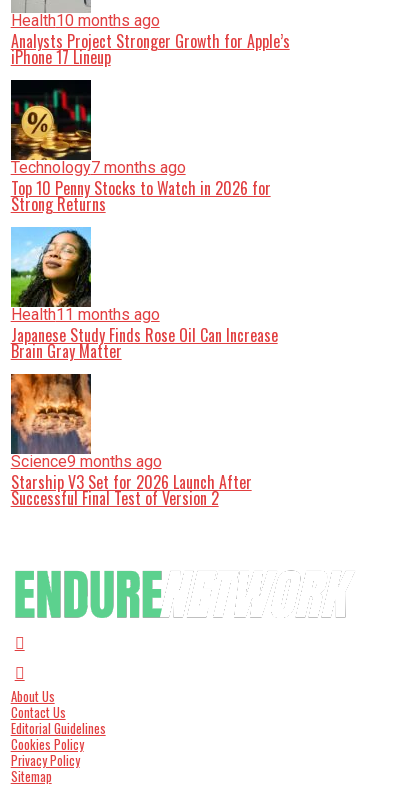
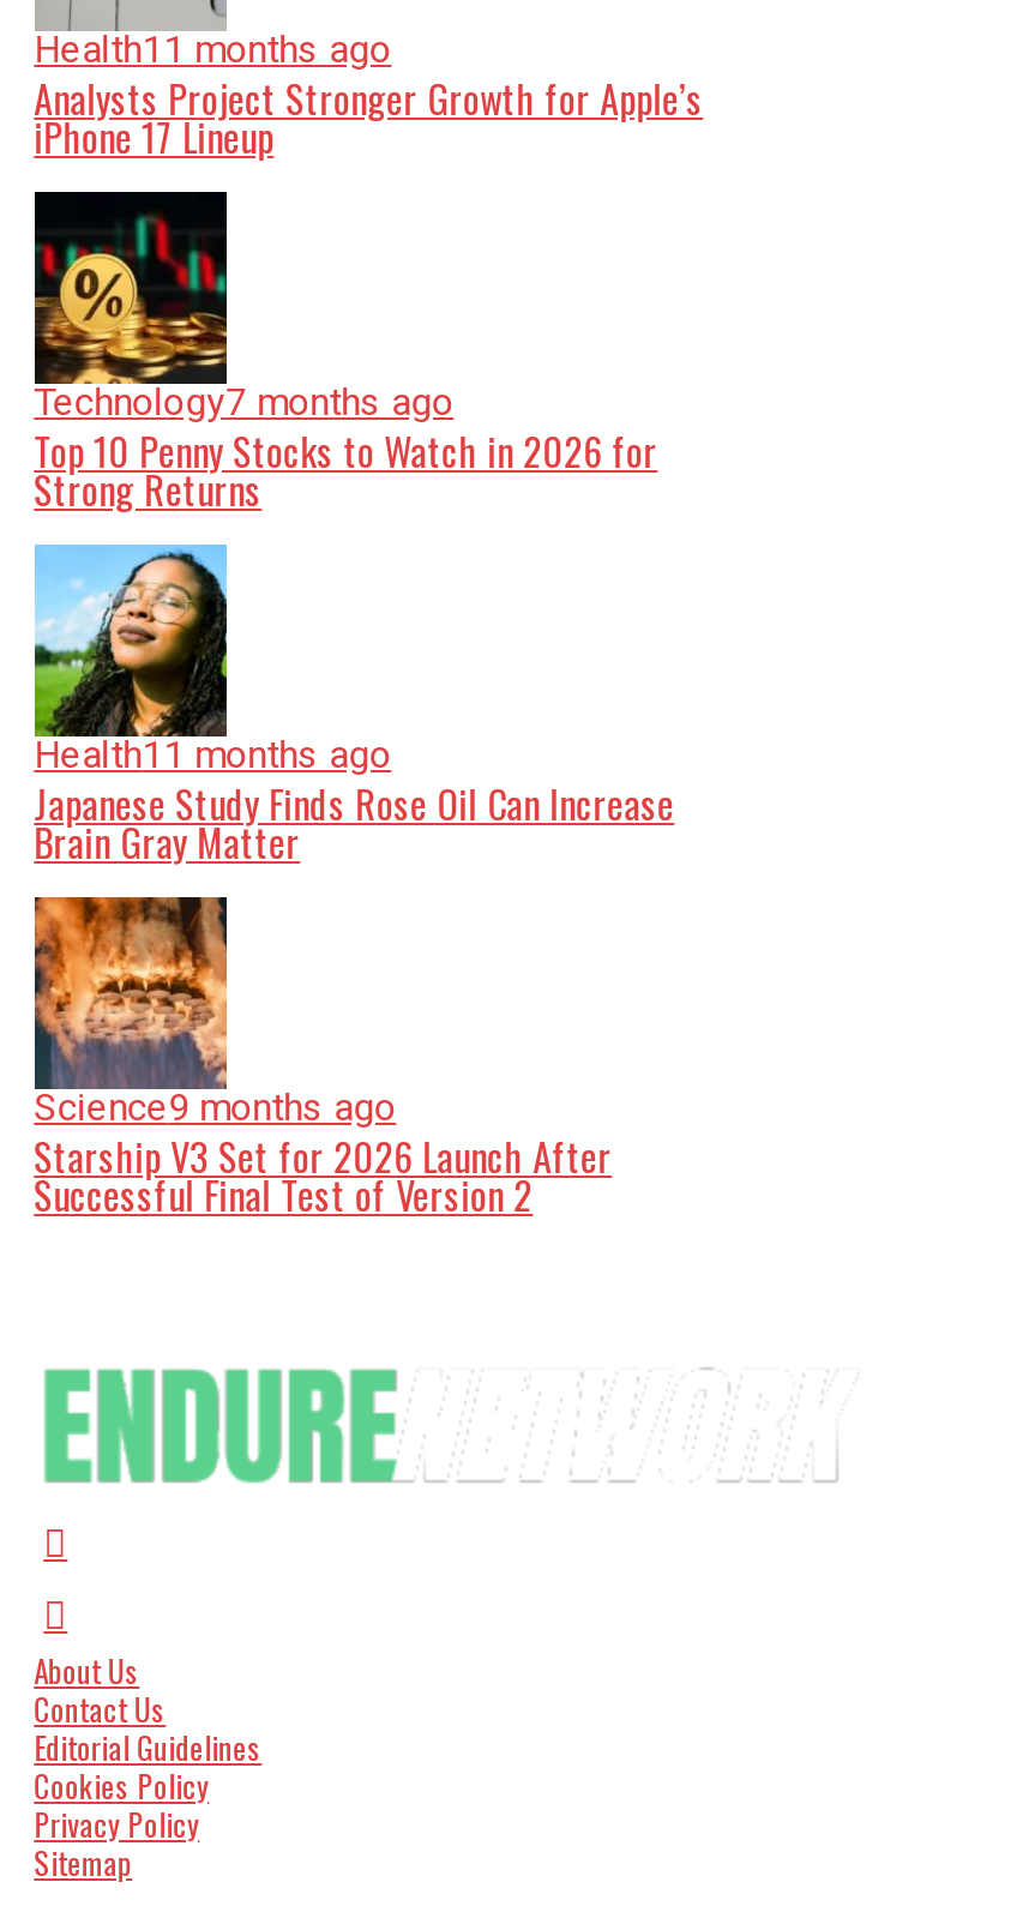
- Health10 months ago
+ Health11 months ago
